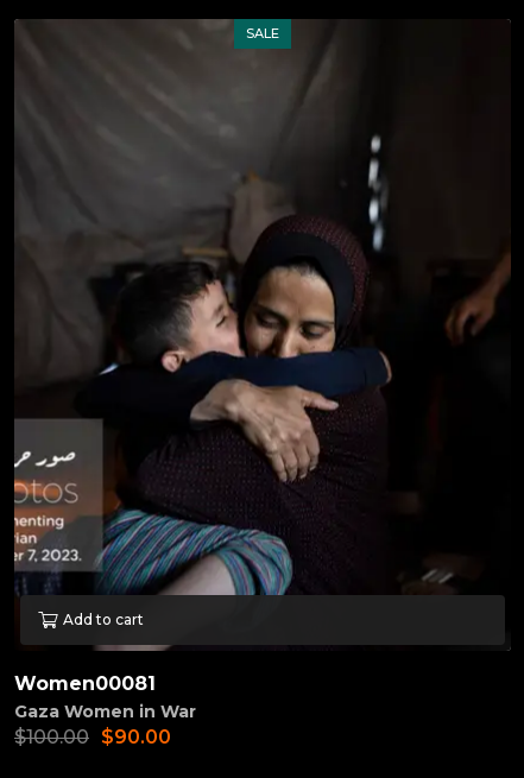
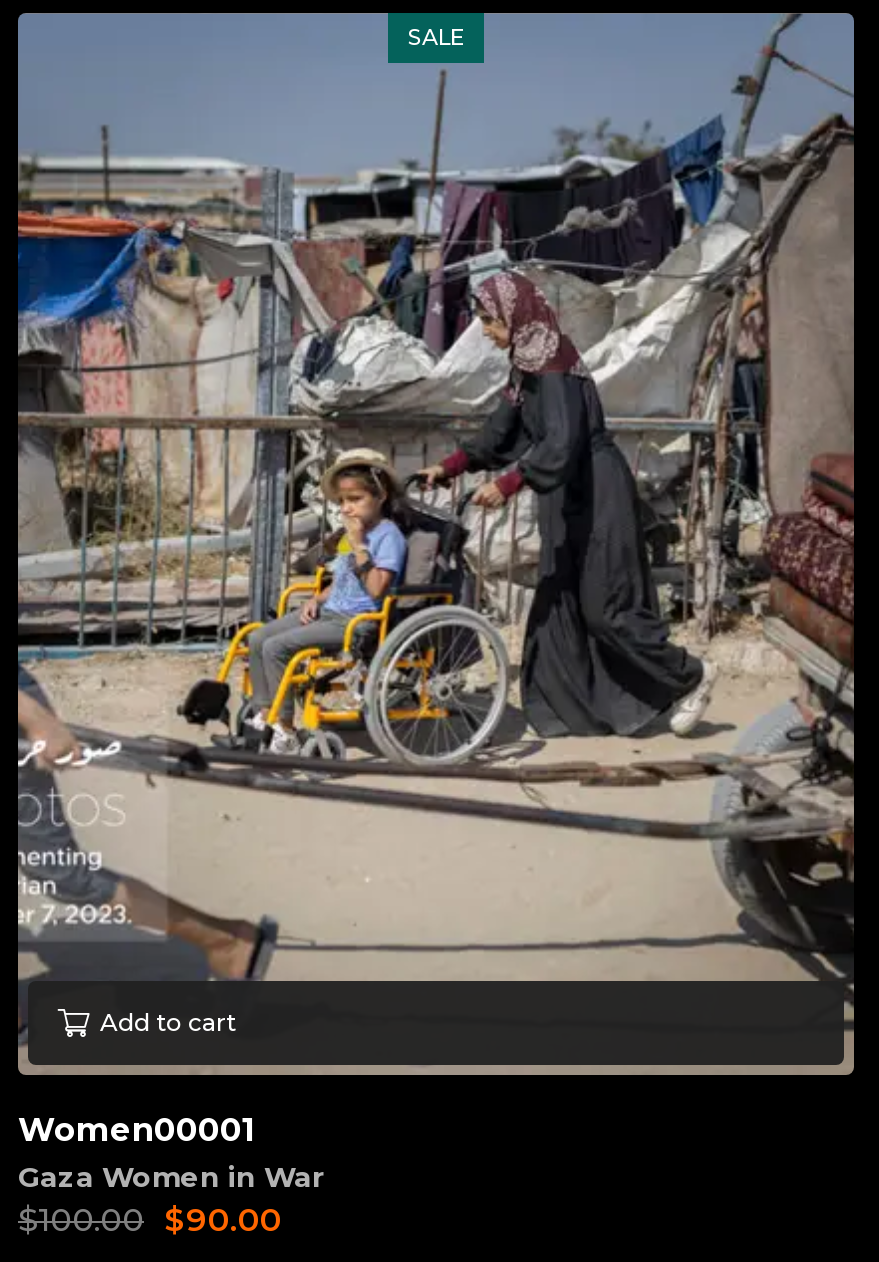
- [image]
- Women00081
+ [image]
+ Women00001
